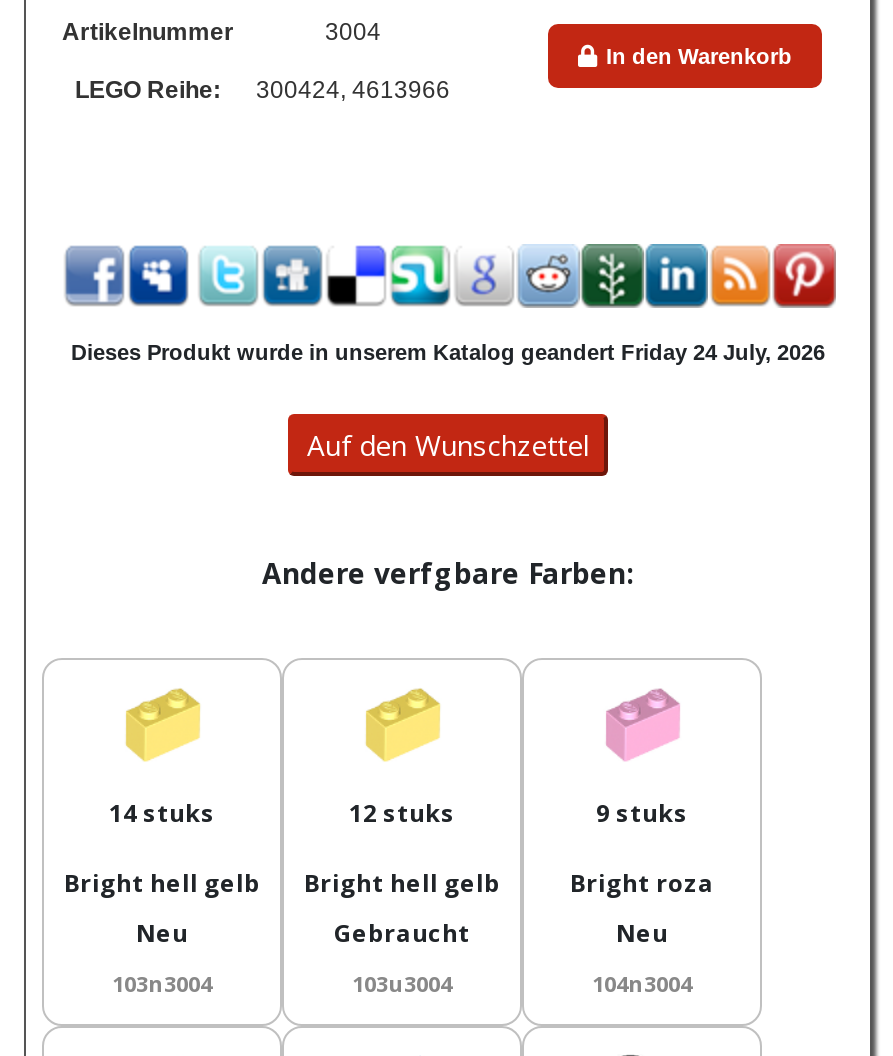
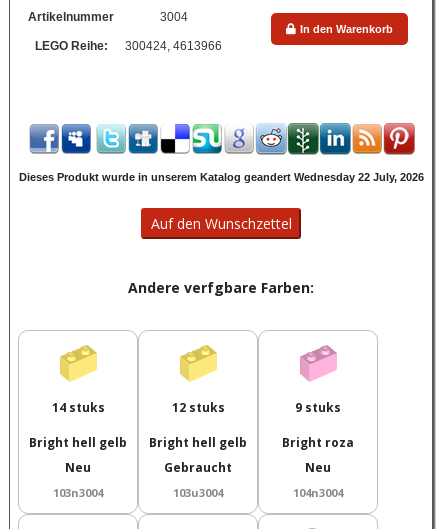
- Dieses Produkt wurde in unserem Katalog geandert Friday 24 July, 2026
+ Dieses Produkt wurde in unserem Katalog geandert Wednesday 22 July, 2026
